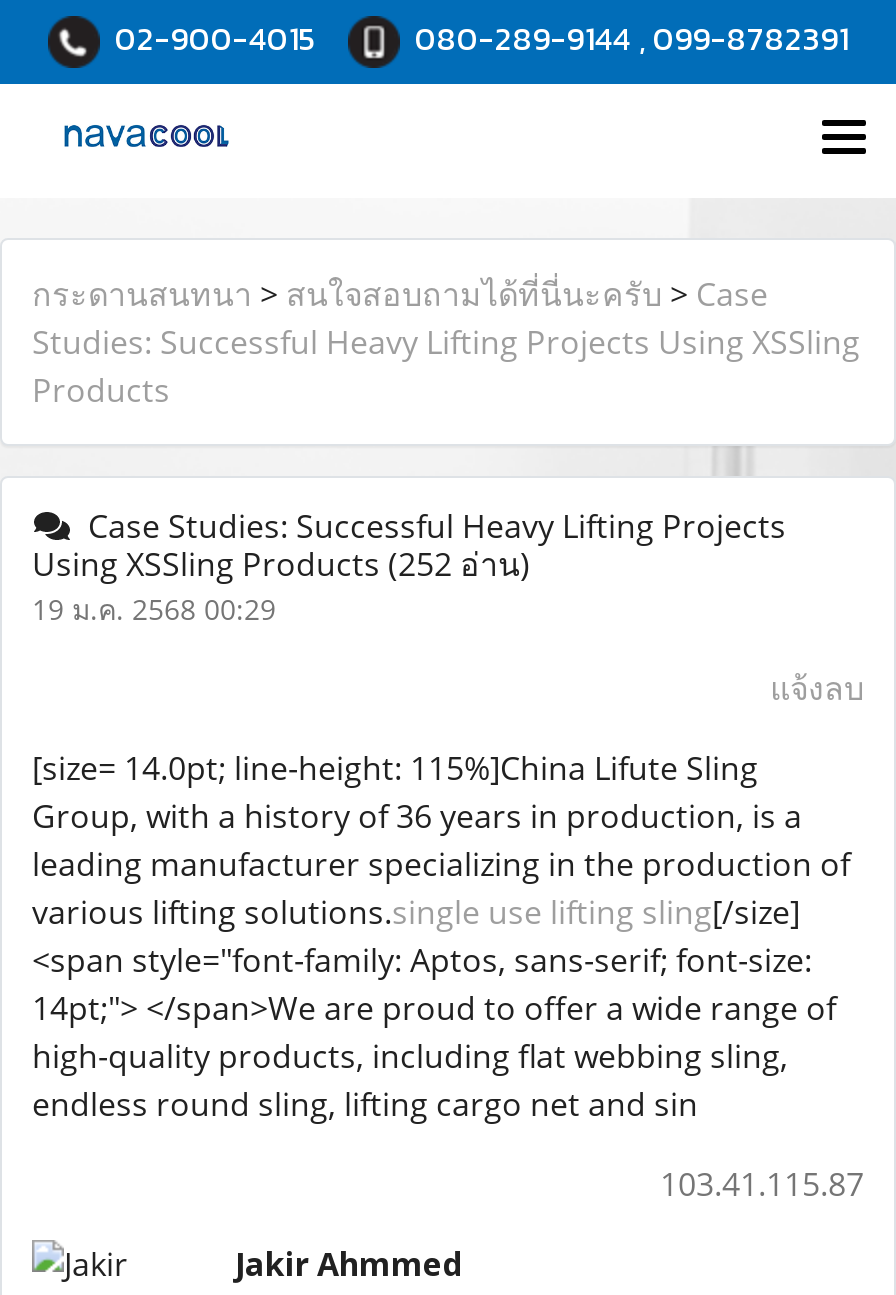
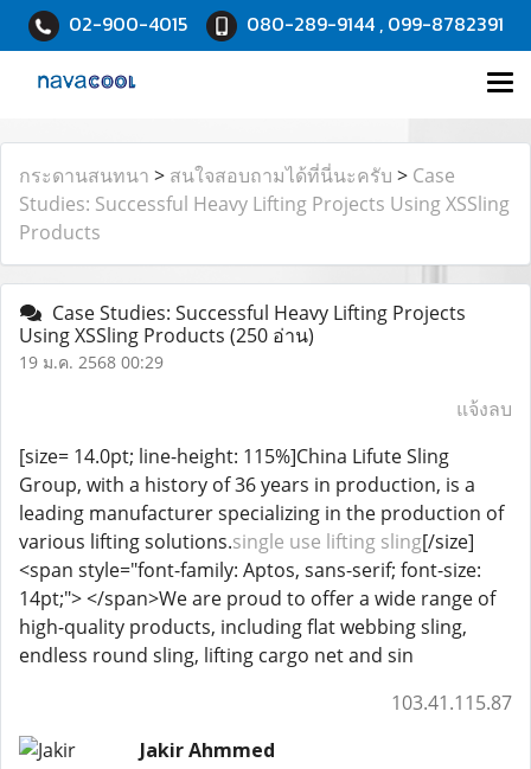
- Using XSSling Products (252 อ่าน)
+ Using XSSling Products (250 อ่าน)
